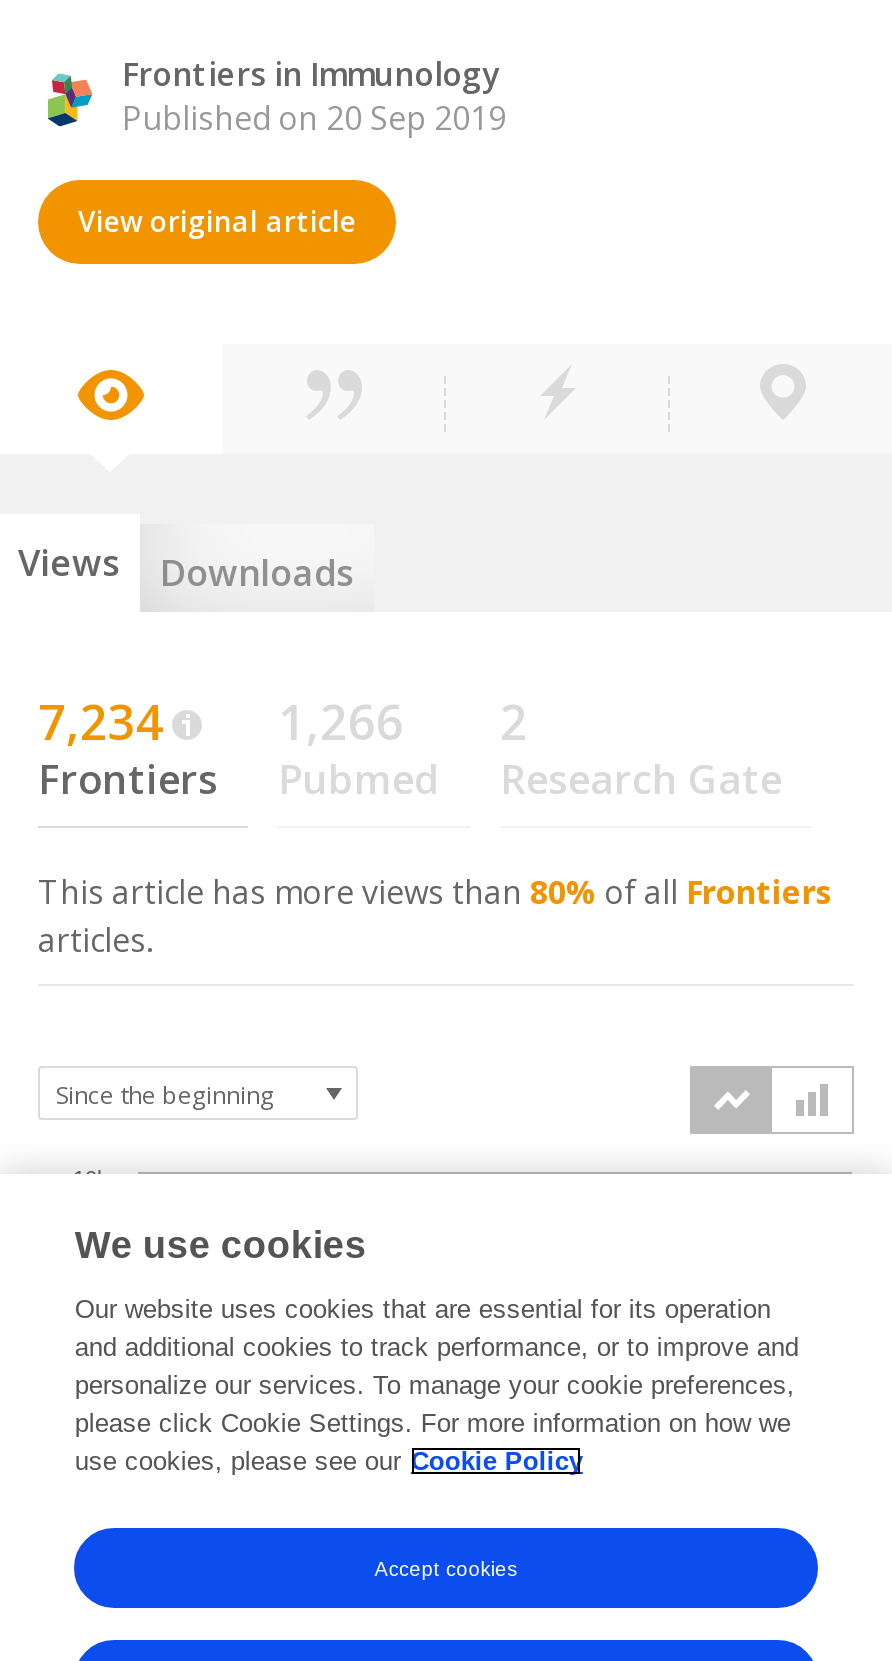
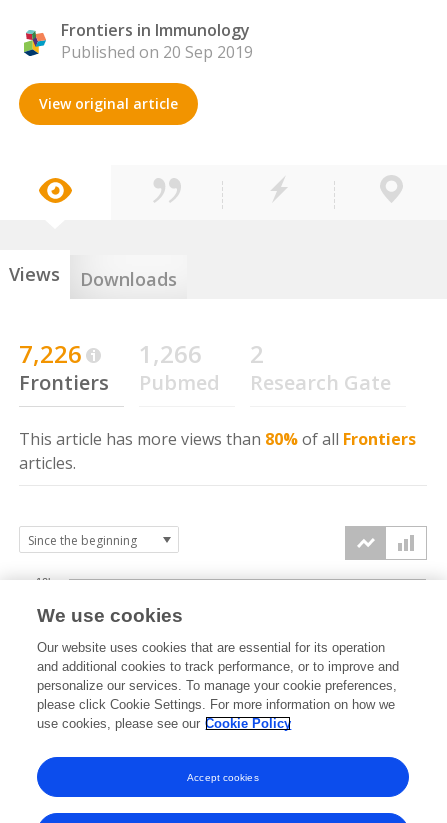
- 7,234
+ 7,226
